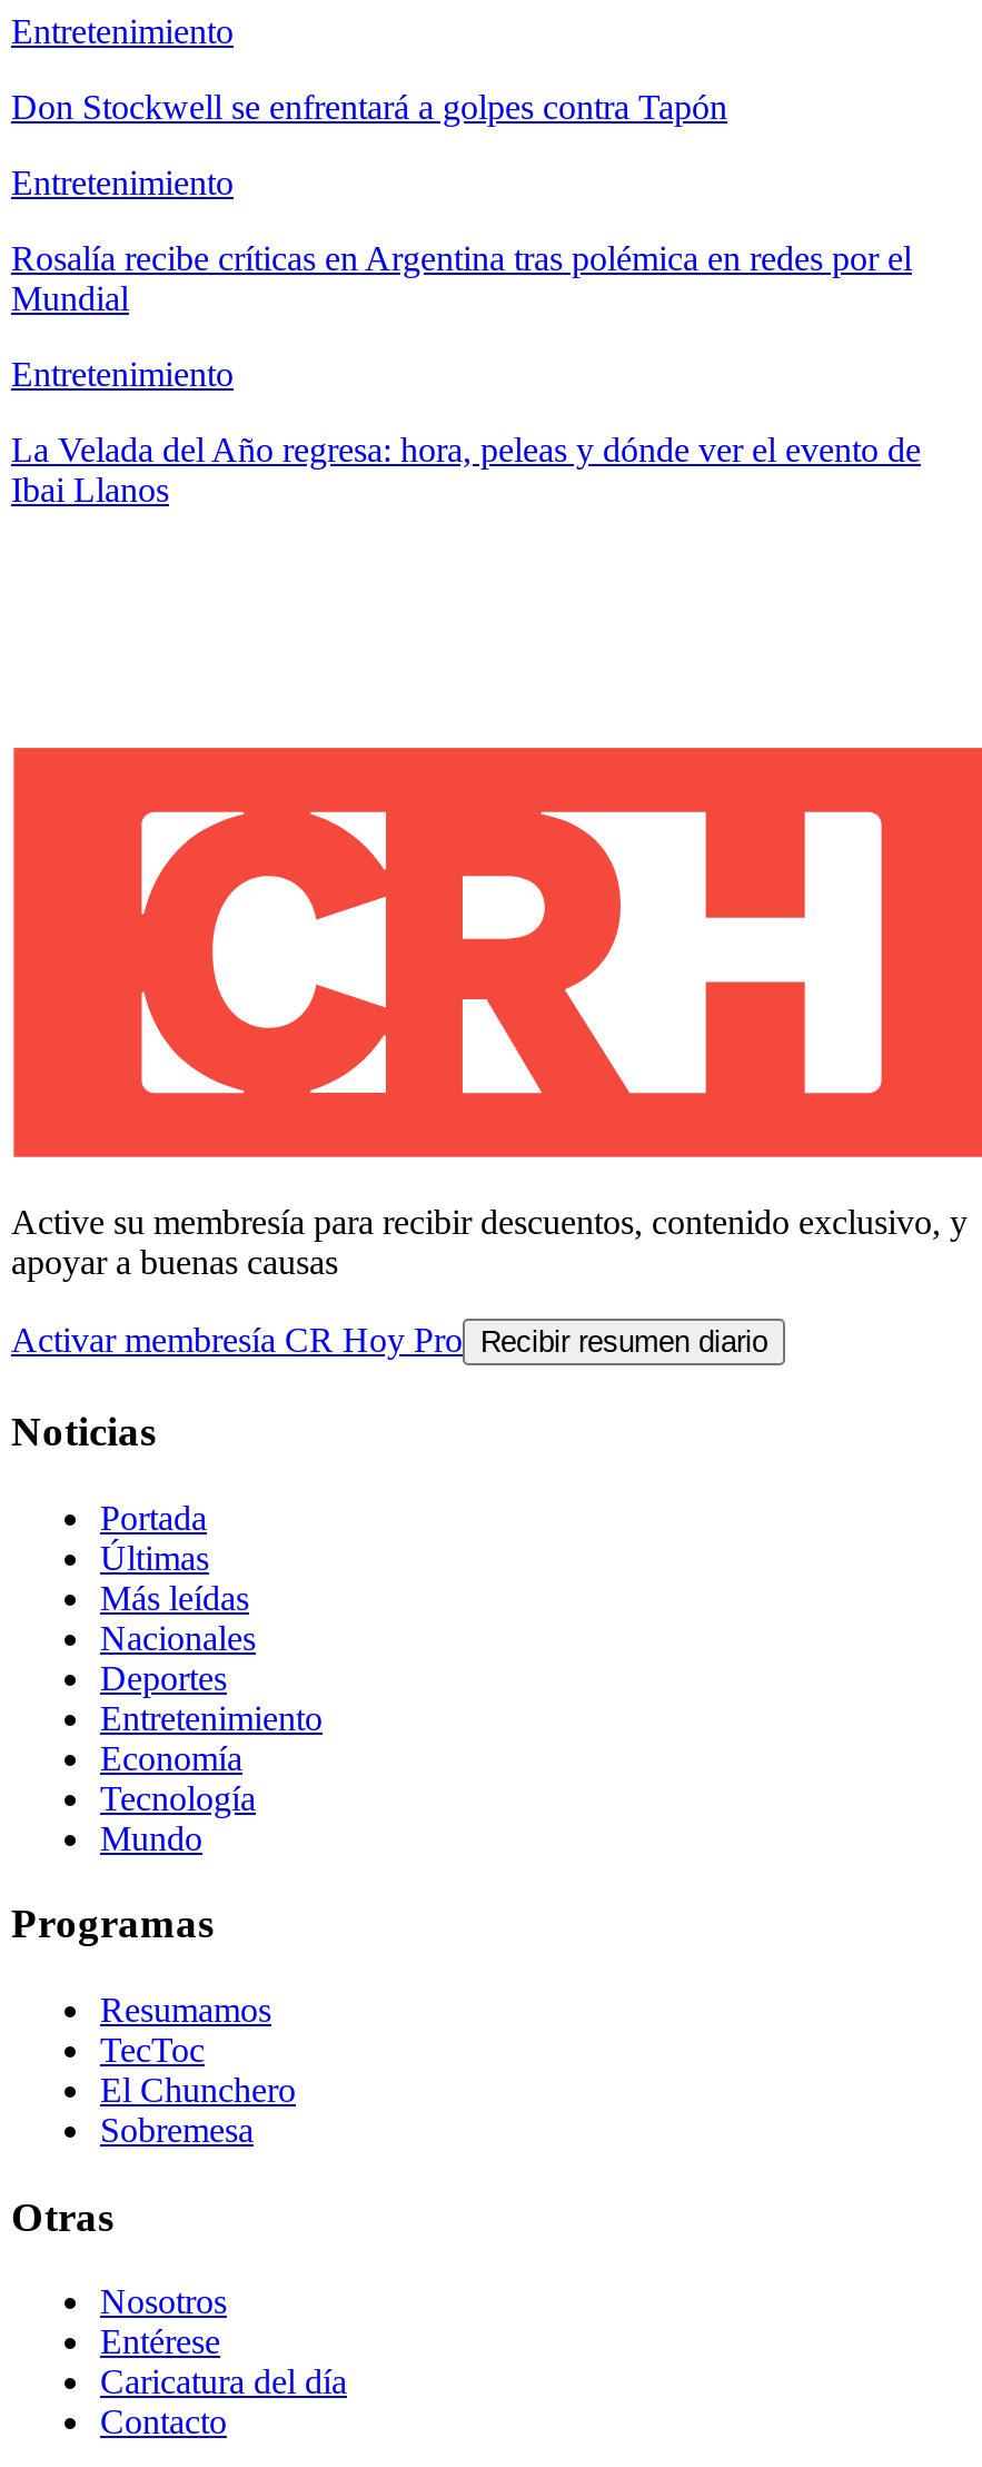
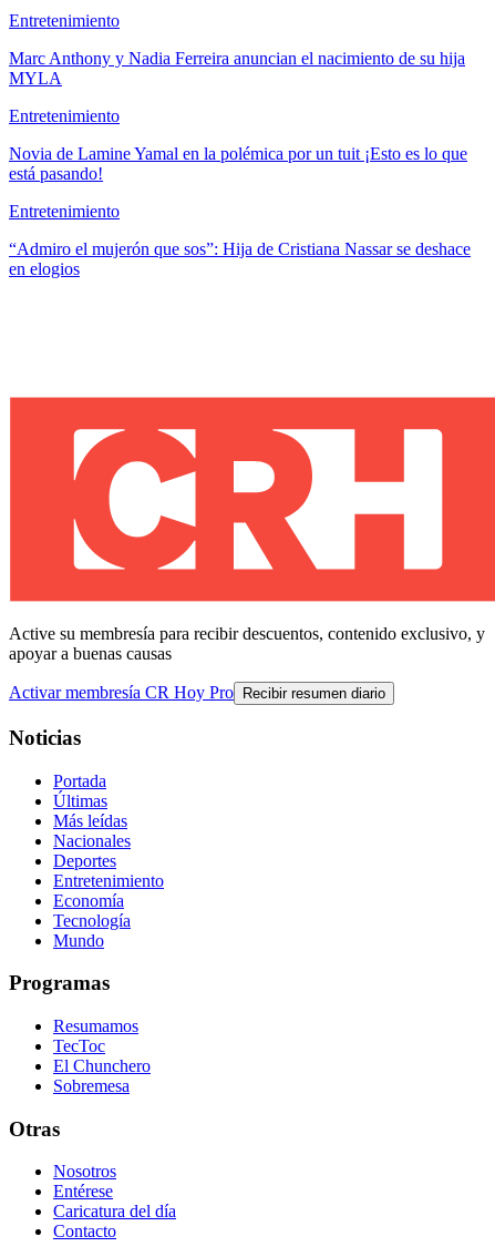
- Don Stockwell se enfrentará a golpes contra Tapón
+ Marc Anthony y Nadia Ferreira anuncian el nacimiento de su hija
+ MYLA

- Rosalía recibe críticas en Argentina tras polémica en redes por el
- Mundial
+ Novia de Lamine Yamal en la polémica por un tuit ¡Esto es lo que
+ está pasando!

- La Velada del Año regresa: hora, peleas y dónde ver el evento de
- Ibai Llanos
+ “Admiro el mujerón que sos”: Hija de Cristiana Nassar se deshace
+ en elogios
